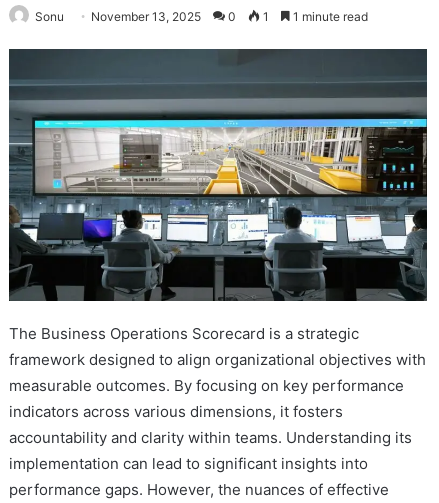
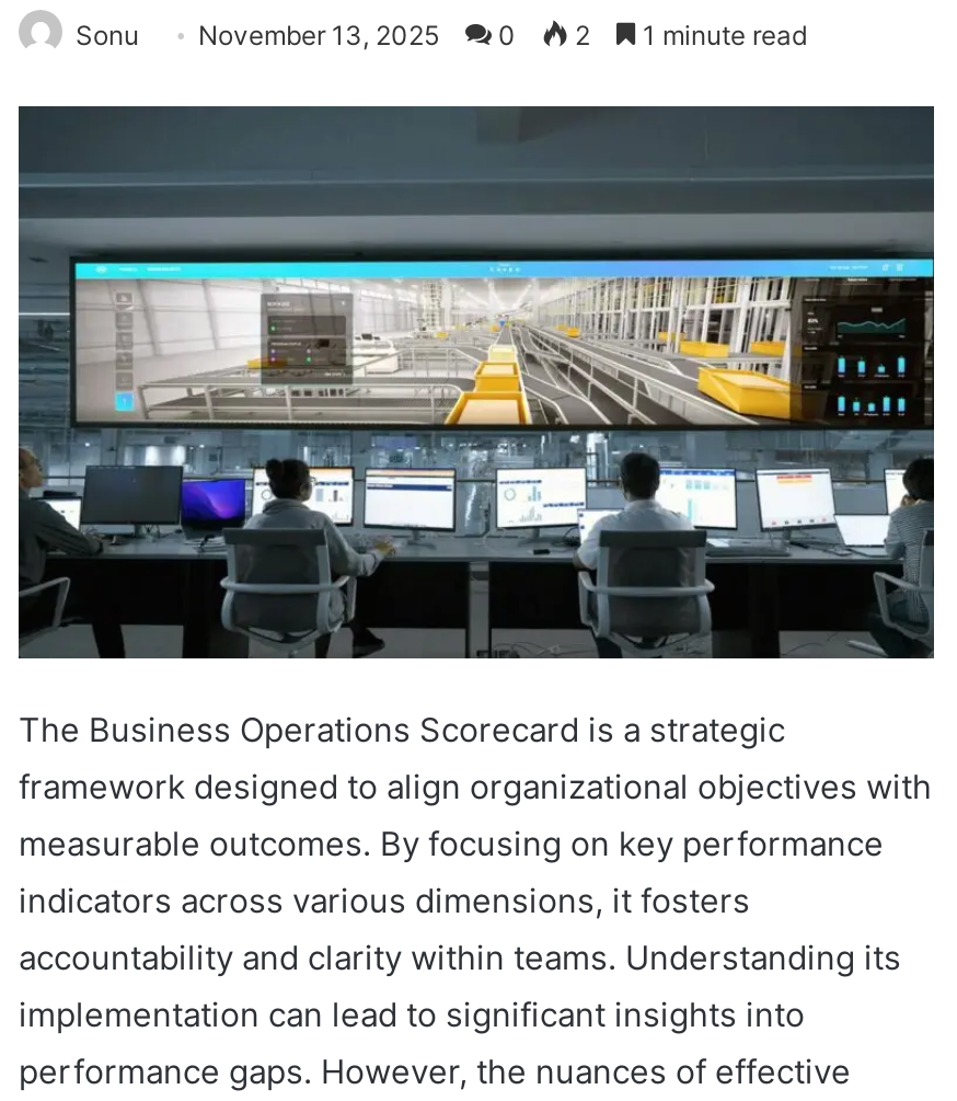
- Sonu November 13, 2025 0 1 1 minute read
+ Sonu November 13, 2025 0 2 1 minute read
